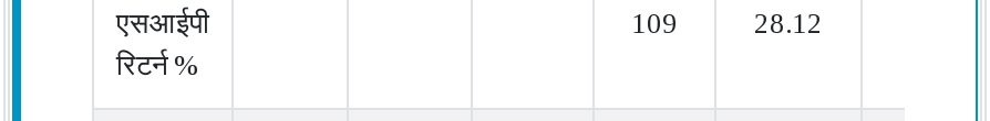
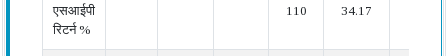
- 109
+ 110

- 28.12
+ 34.17
